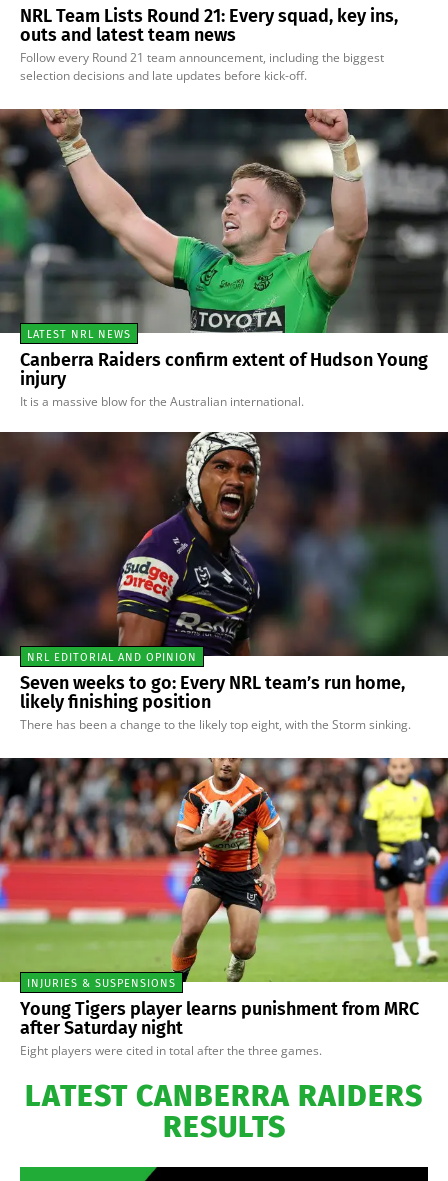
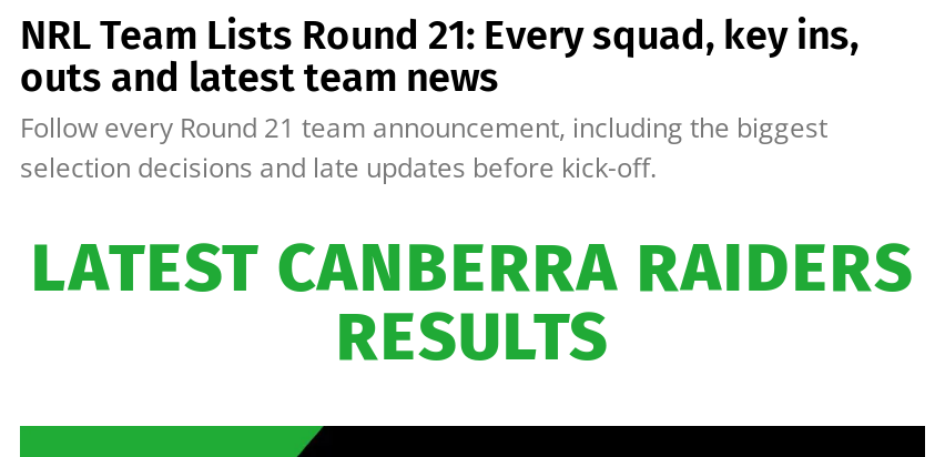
- [image]
- LATEST NRL NEWS
- Canberra Raiders confirm extent of Hudson Young
- injury
- It is a massive blow for the Australian international.

- [image]
- NRL EDITORIAL AND OPINION
- Seven weeks to go: Every NRL team’s run home,
- likely finishing position
- There has been a change to the likely top eight, with the Storm sinking.

- [image]
- INJURIES & SUSPENSIONS
- Young Tigers player learns punishment from MRC
- after Saturday night
- Eight players were cited in total after the three games.
